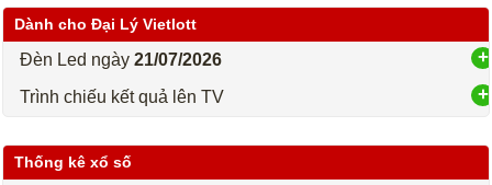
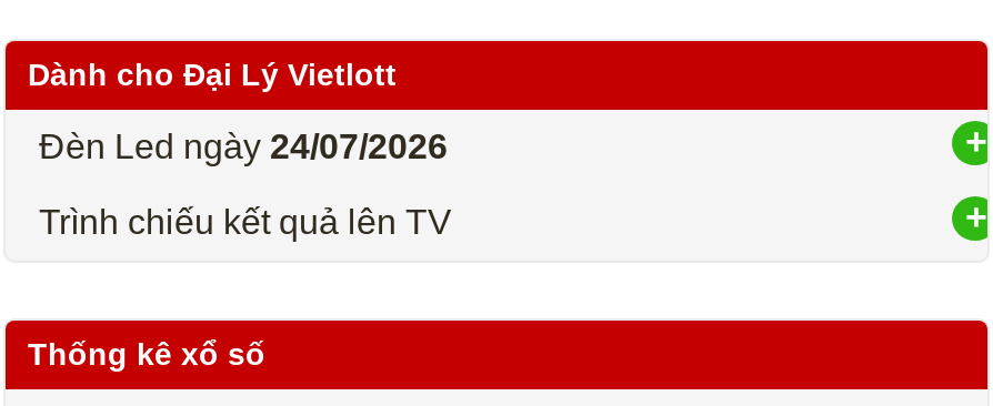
- Đèn Led ngày 21/07/2026
+ Đèn Led ngày 24/07/2026
